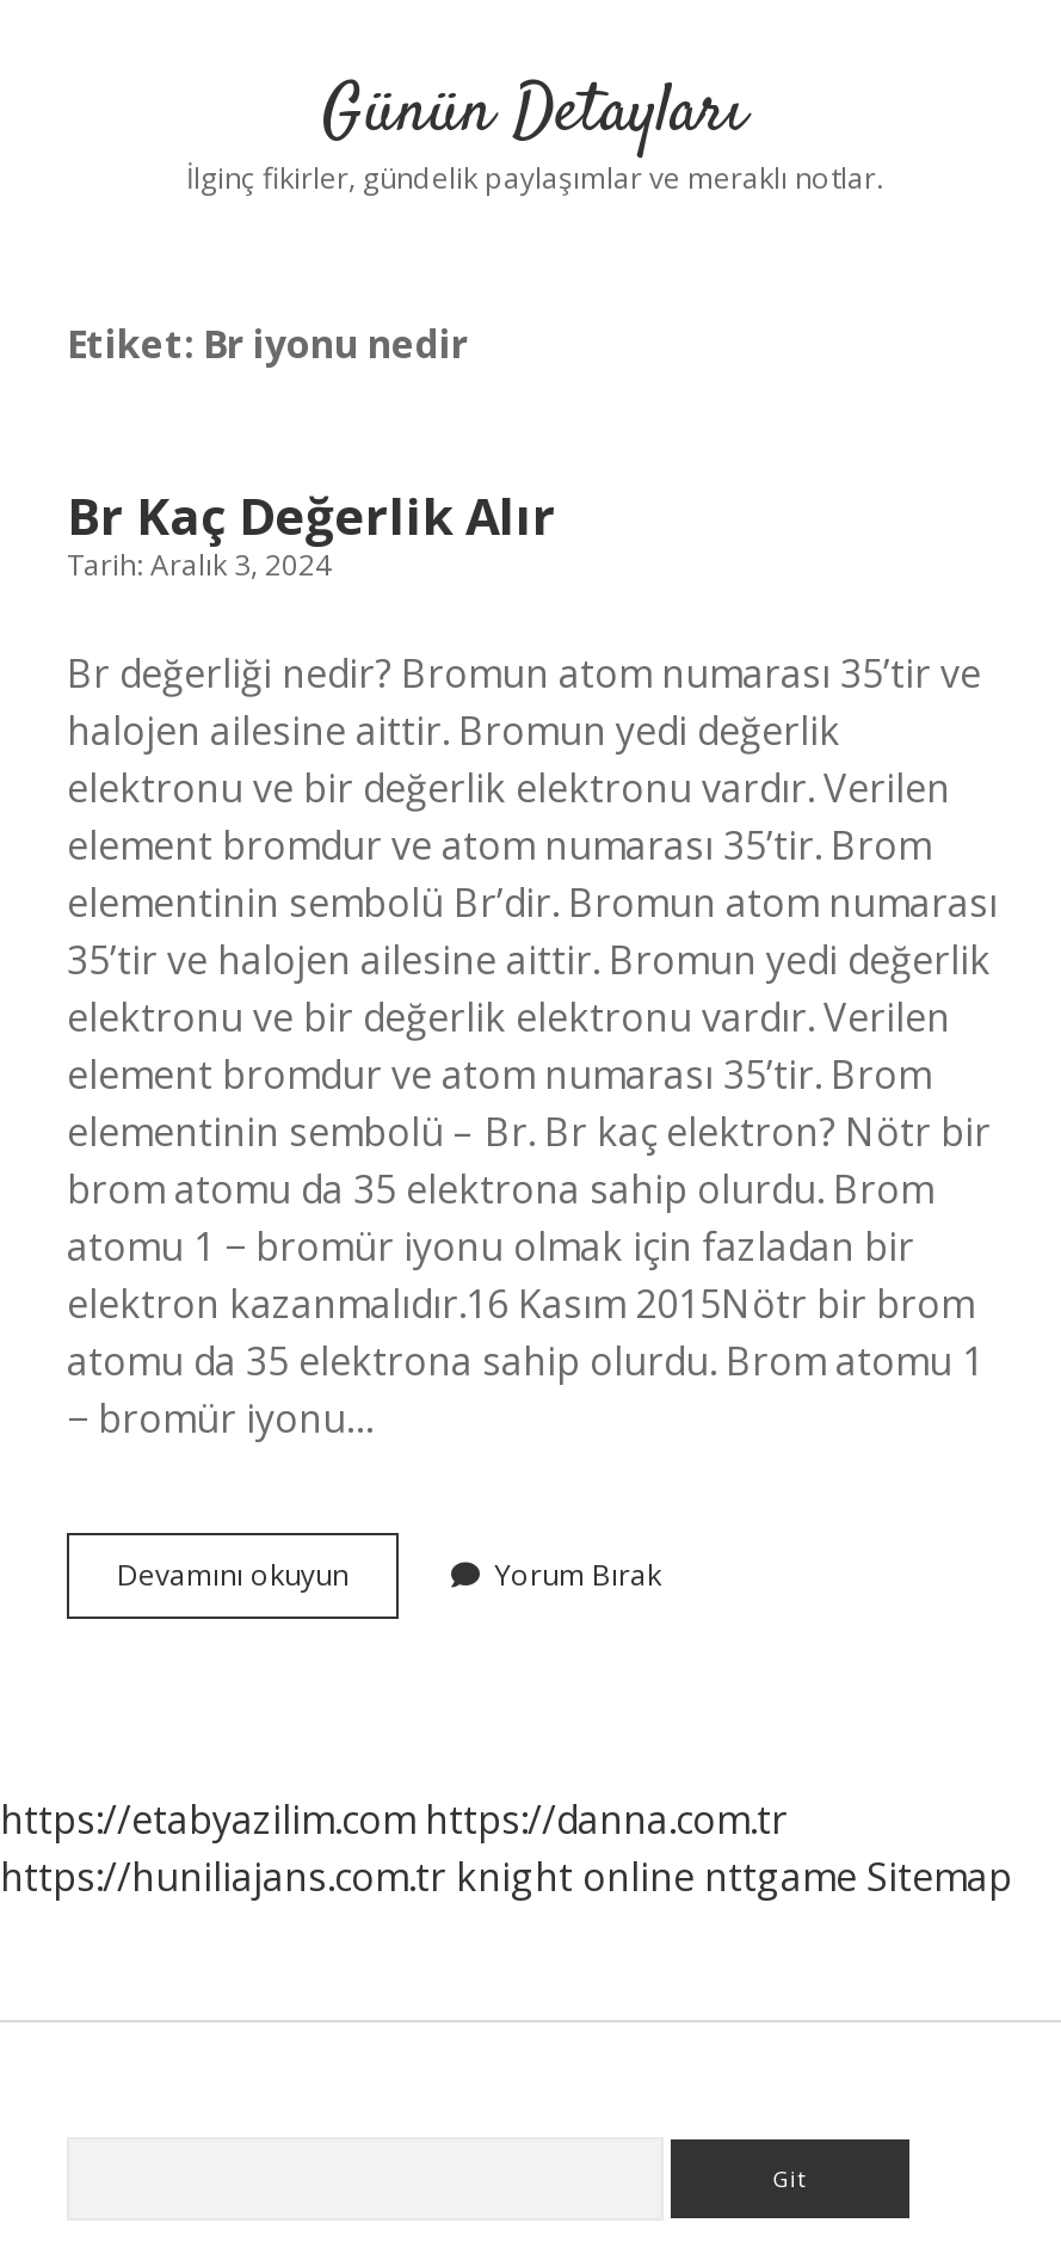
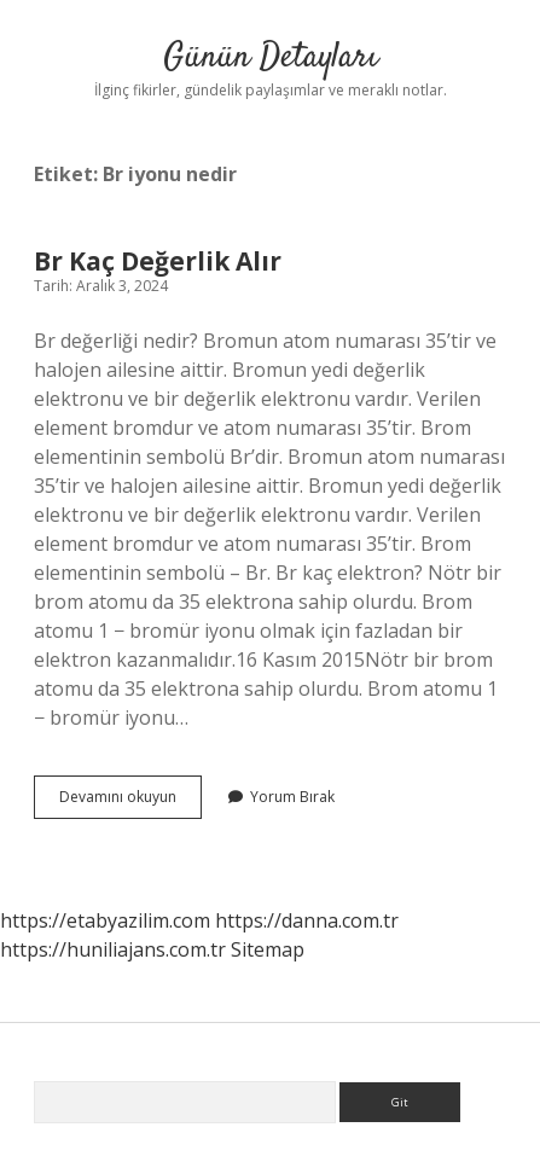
- https://huniliajans.com.tr knight online nttgame Sitemap
+ https://huniliajans.com.tr Sitemap
